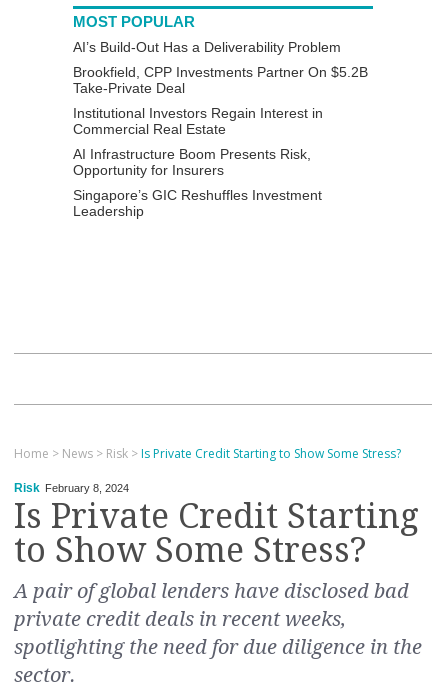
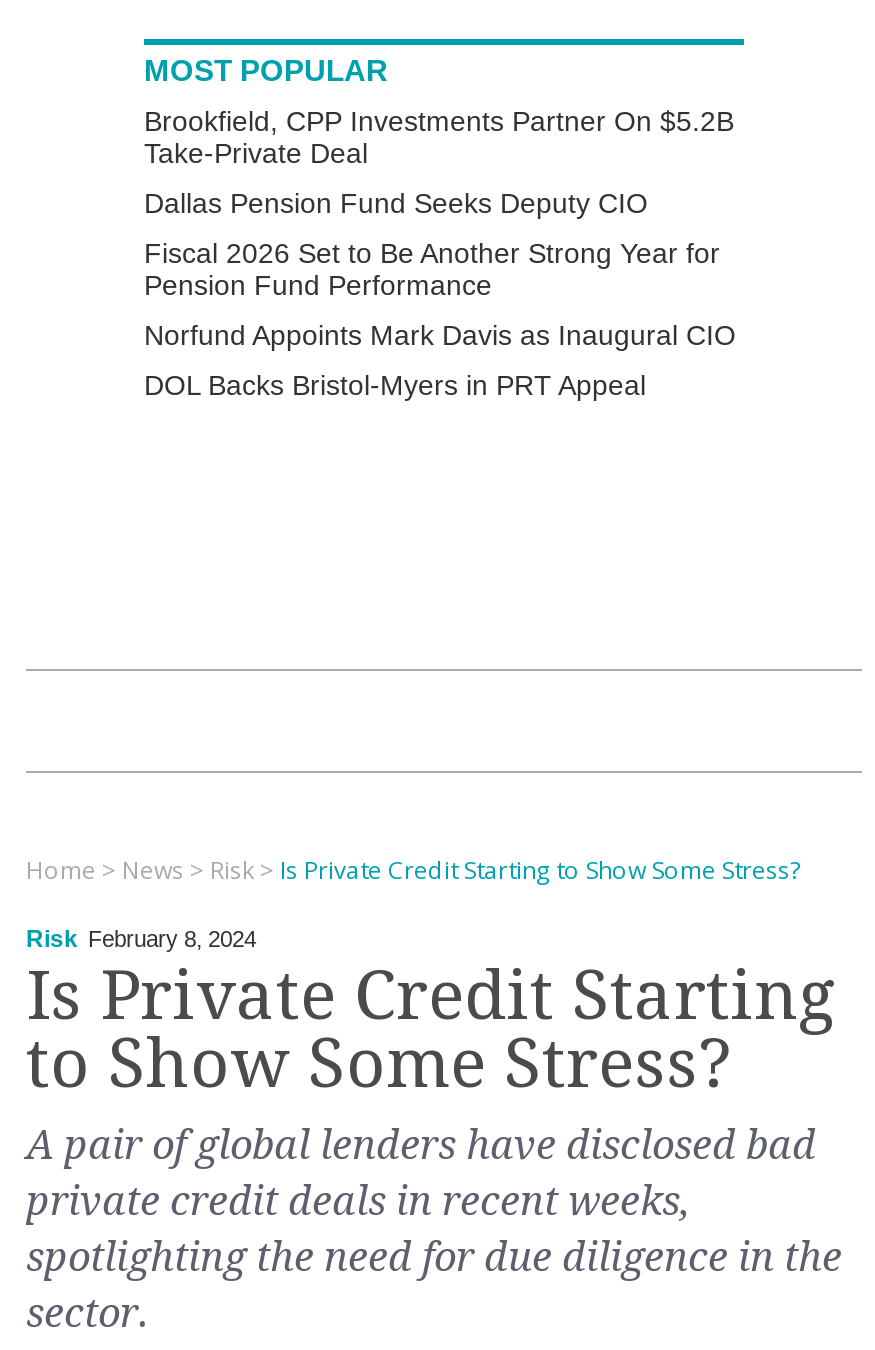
- AI’s Build-Out Has a Deliverability Problem

- Institutional Investors Regain Interest in
- Commercial Real Estate
- AI Infrastructure Boom Presents Risk,
- Opportunity for Insurers
- Singapore’s GIC Reshuffles Investment
- Leadership
+ Dallas Pension Fund Seeks Deputy CIO
+ Fiscal 2026 Set to Be Another Strong Year for
+ Pension Fund Performance
+ Norfund Appoints Mark Davis as Inaugural CIO
+ DOL Backs Bristol-Myers in PRT Appeal
